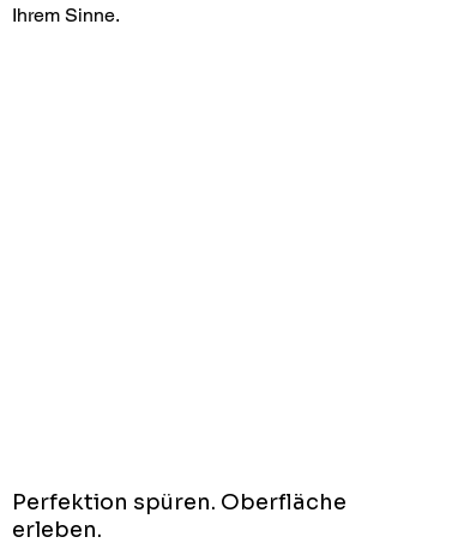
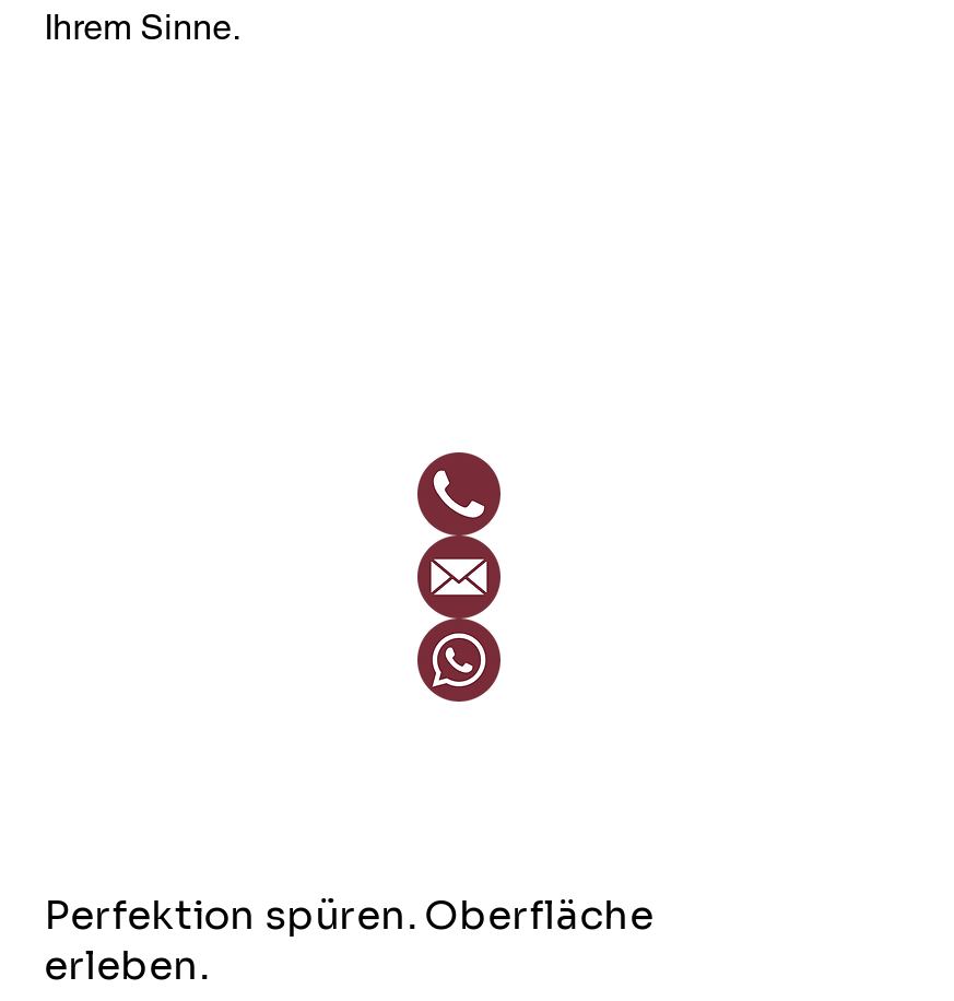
+ [image]
